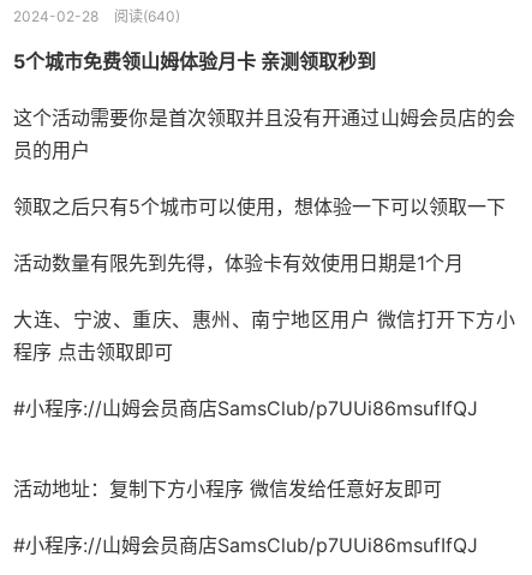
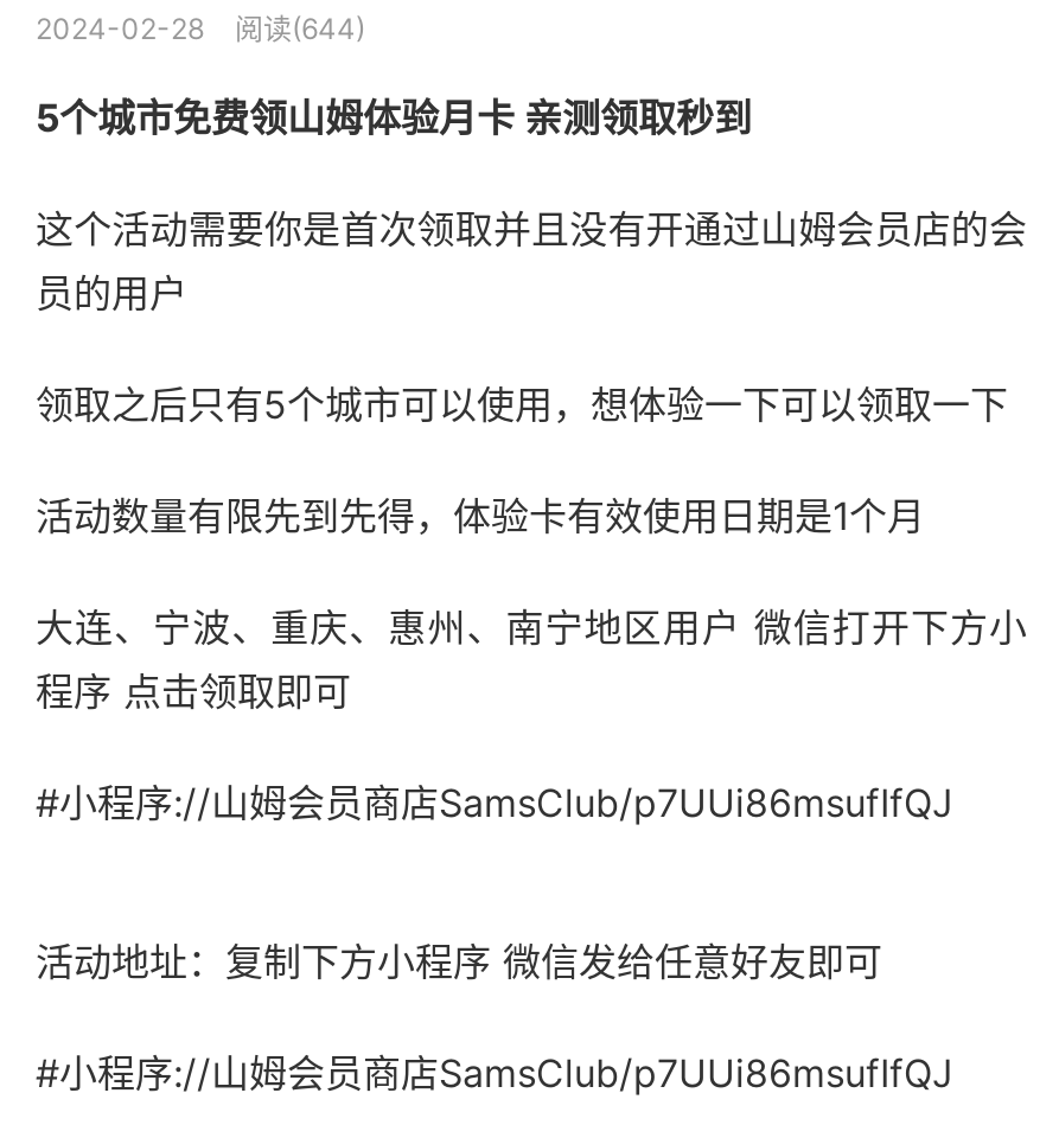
- 2024-02-28 阅读(640)
+ 2024-02-28 阅读(644)
